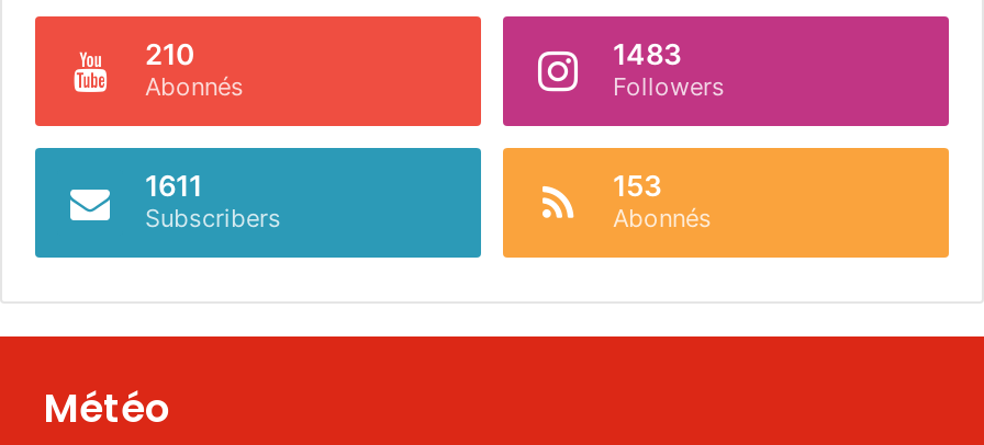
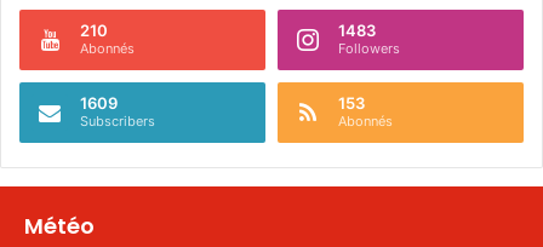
- 1611
+ 1609
